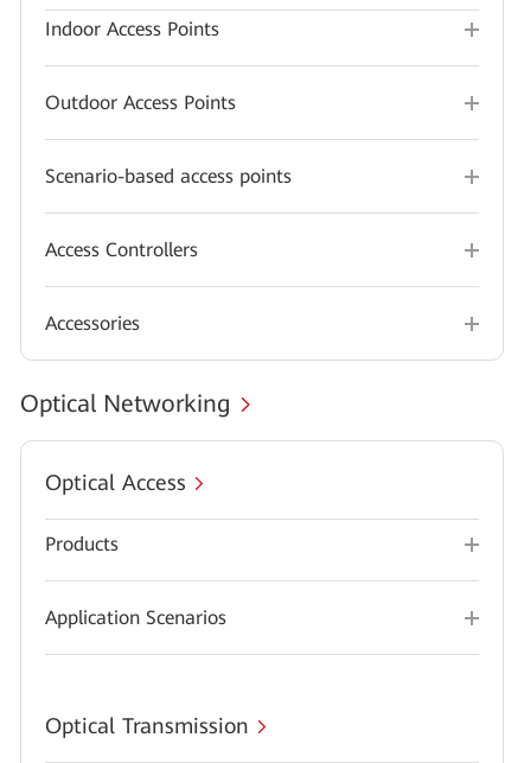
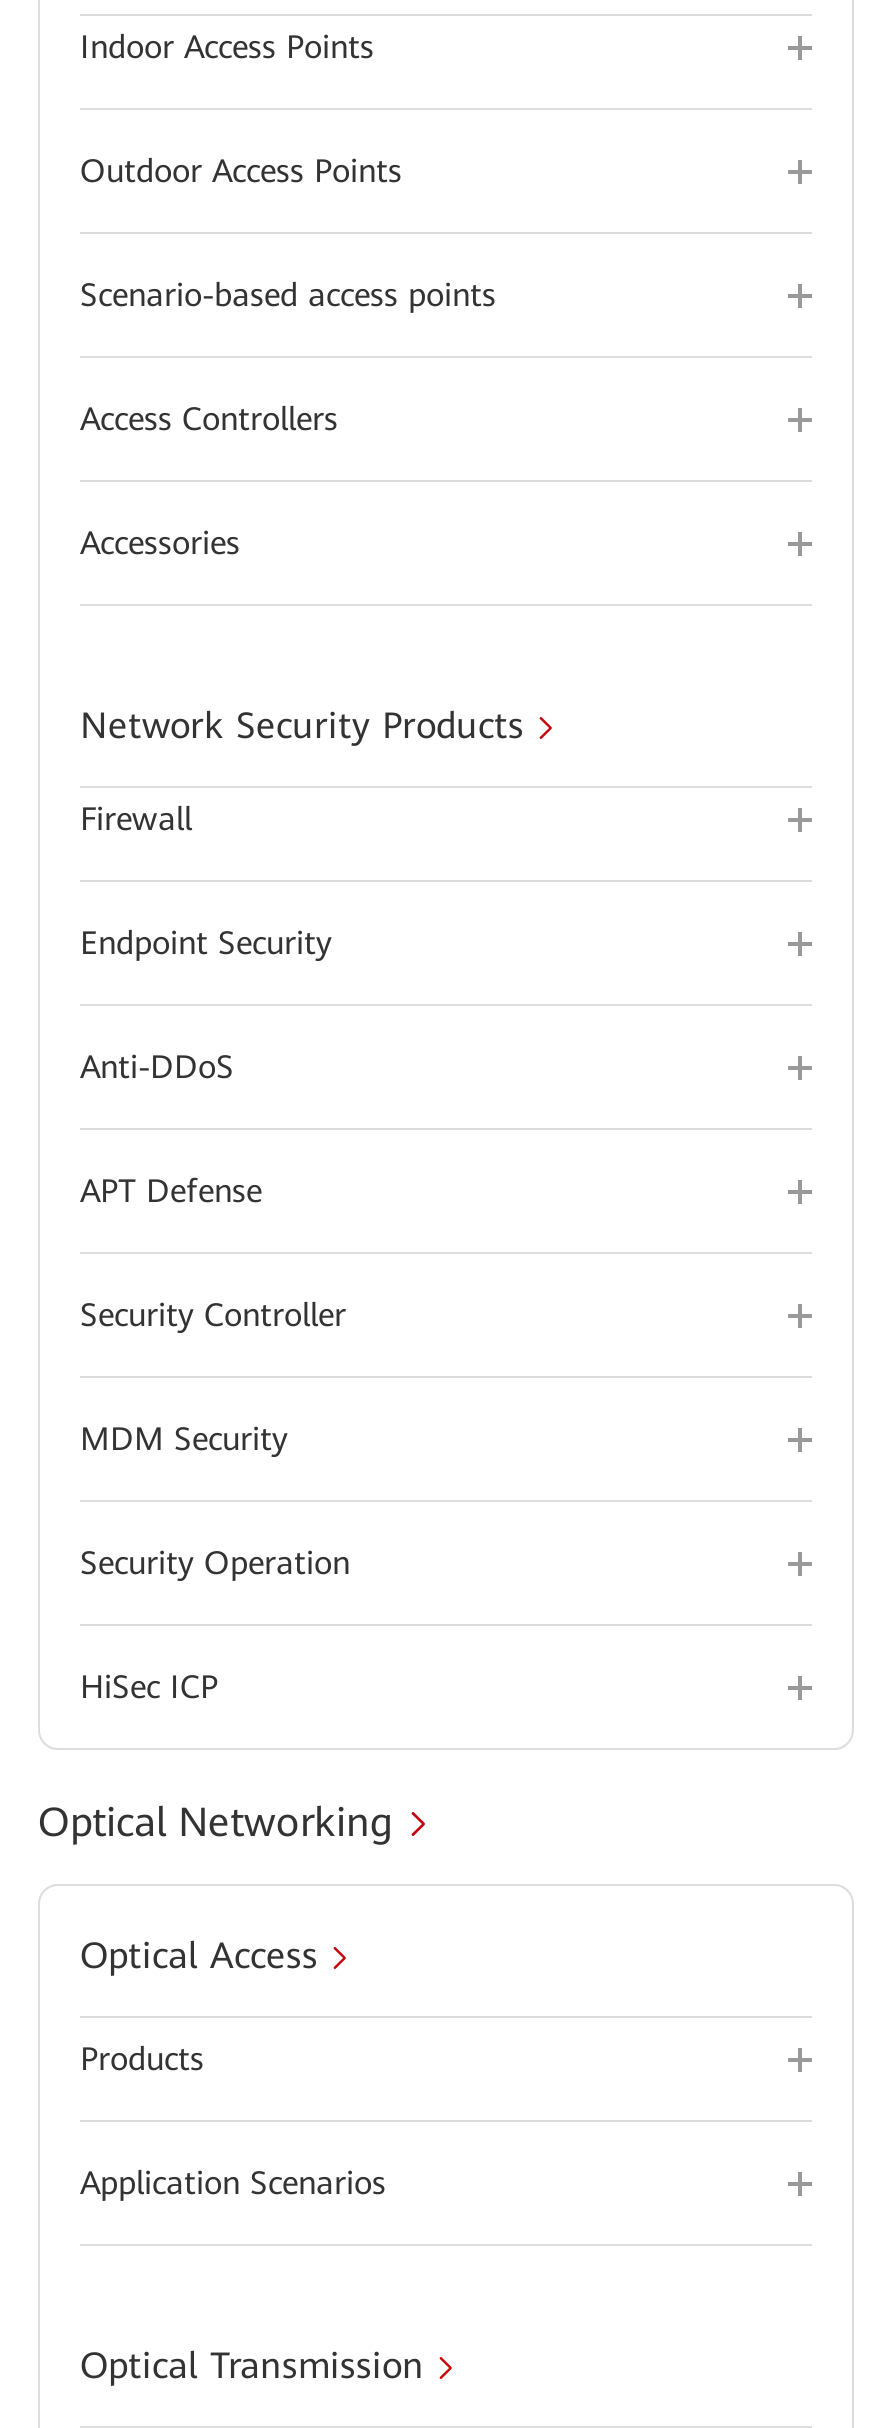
+ Network Security Products
+ Firewall
+ Endpoint Security
+ Anti-DDoS
+ APT Defense
+ Security Controller
+ MDM Security
+ Security Operation
+ HiSec ICP
